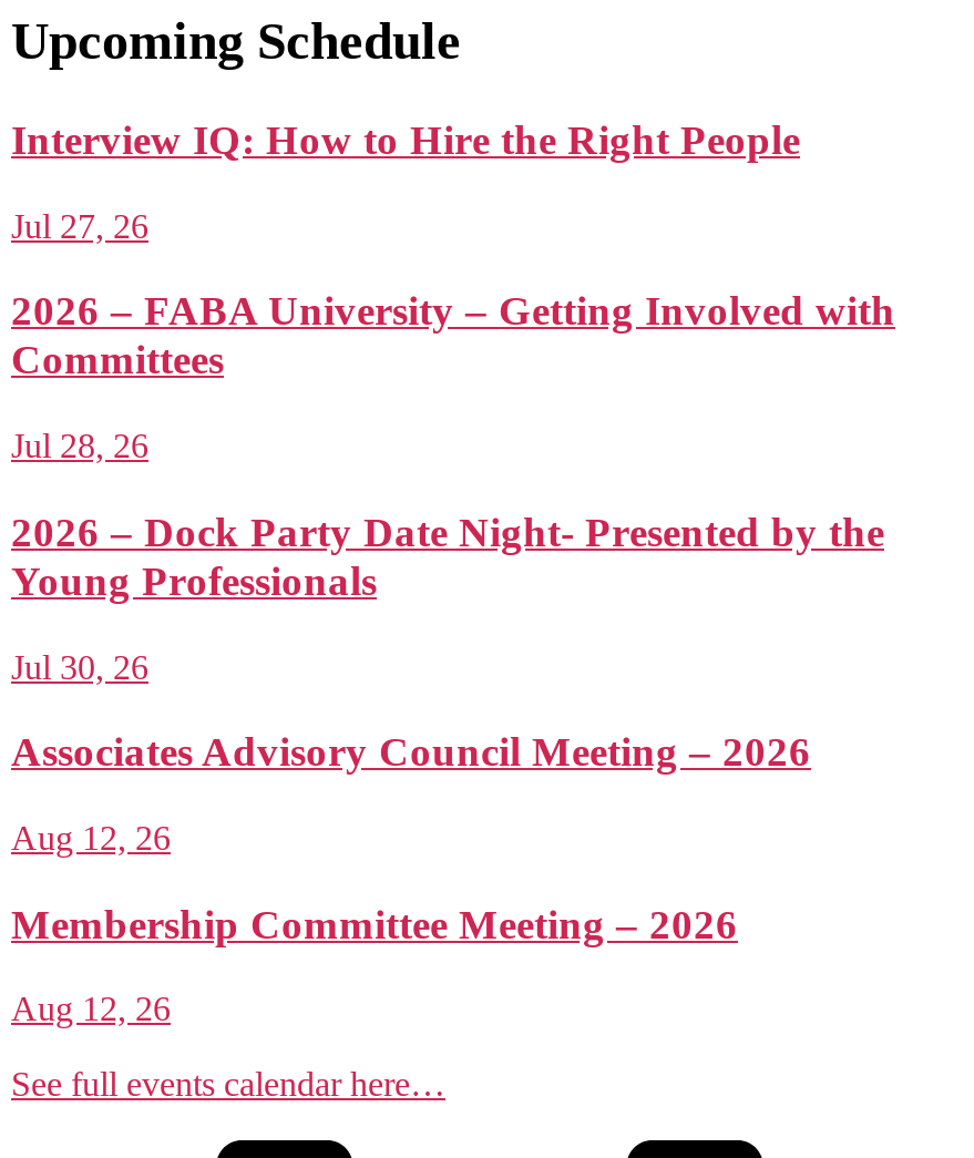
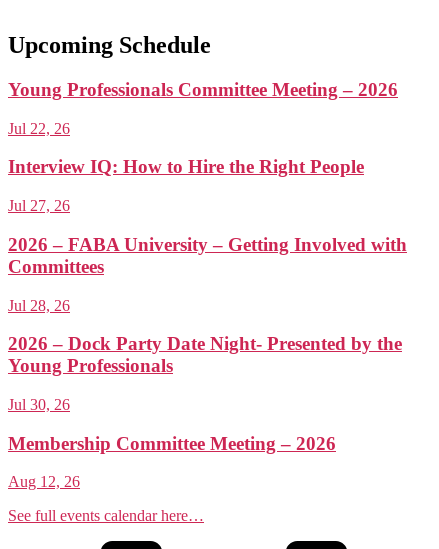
+ Young Professionals Committee Meeting – 2026
+ Jul 22, 26

moved down: Interview IQ: How to Hire the Right People | Jul 27, 26 | 2026 – FABA University – Getting Involved with | Committees | Jul 28, 26 | 2026 – Dock Party Date Night- Presented by the | Young Professionals | Jul 30, 26

- Associates Advisory Council Meeting – 2026
- Aug 12, 26
